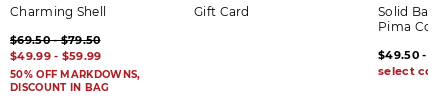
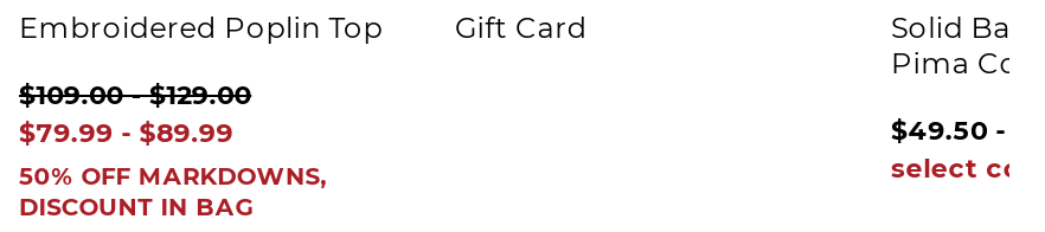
- Charming Shell
+ Embroidered Poplin Top

- $69.50 - $79.50
- $49.99 - $59.99
+ $109.00 - $129.00
+ $79.99 - $89.99
